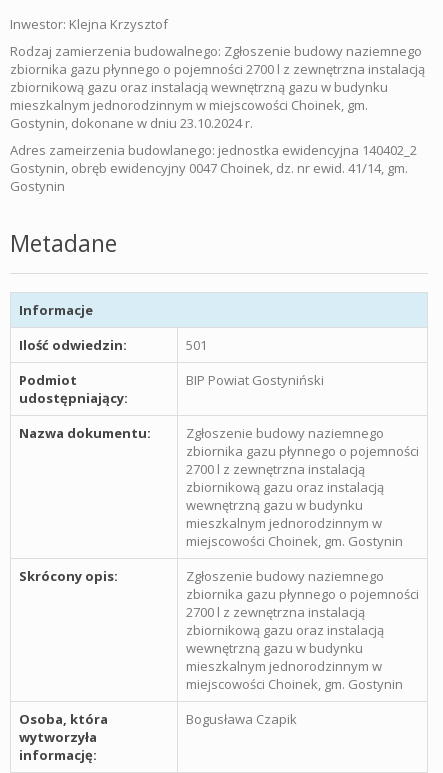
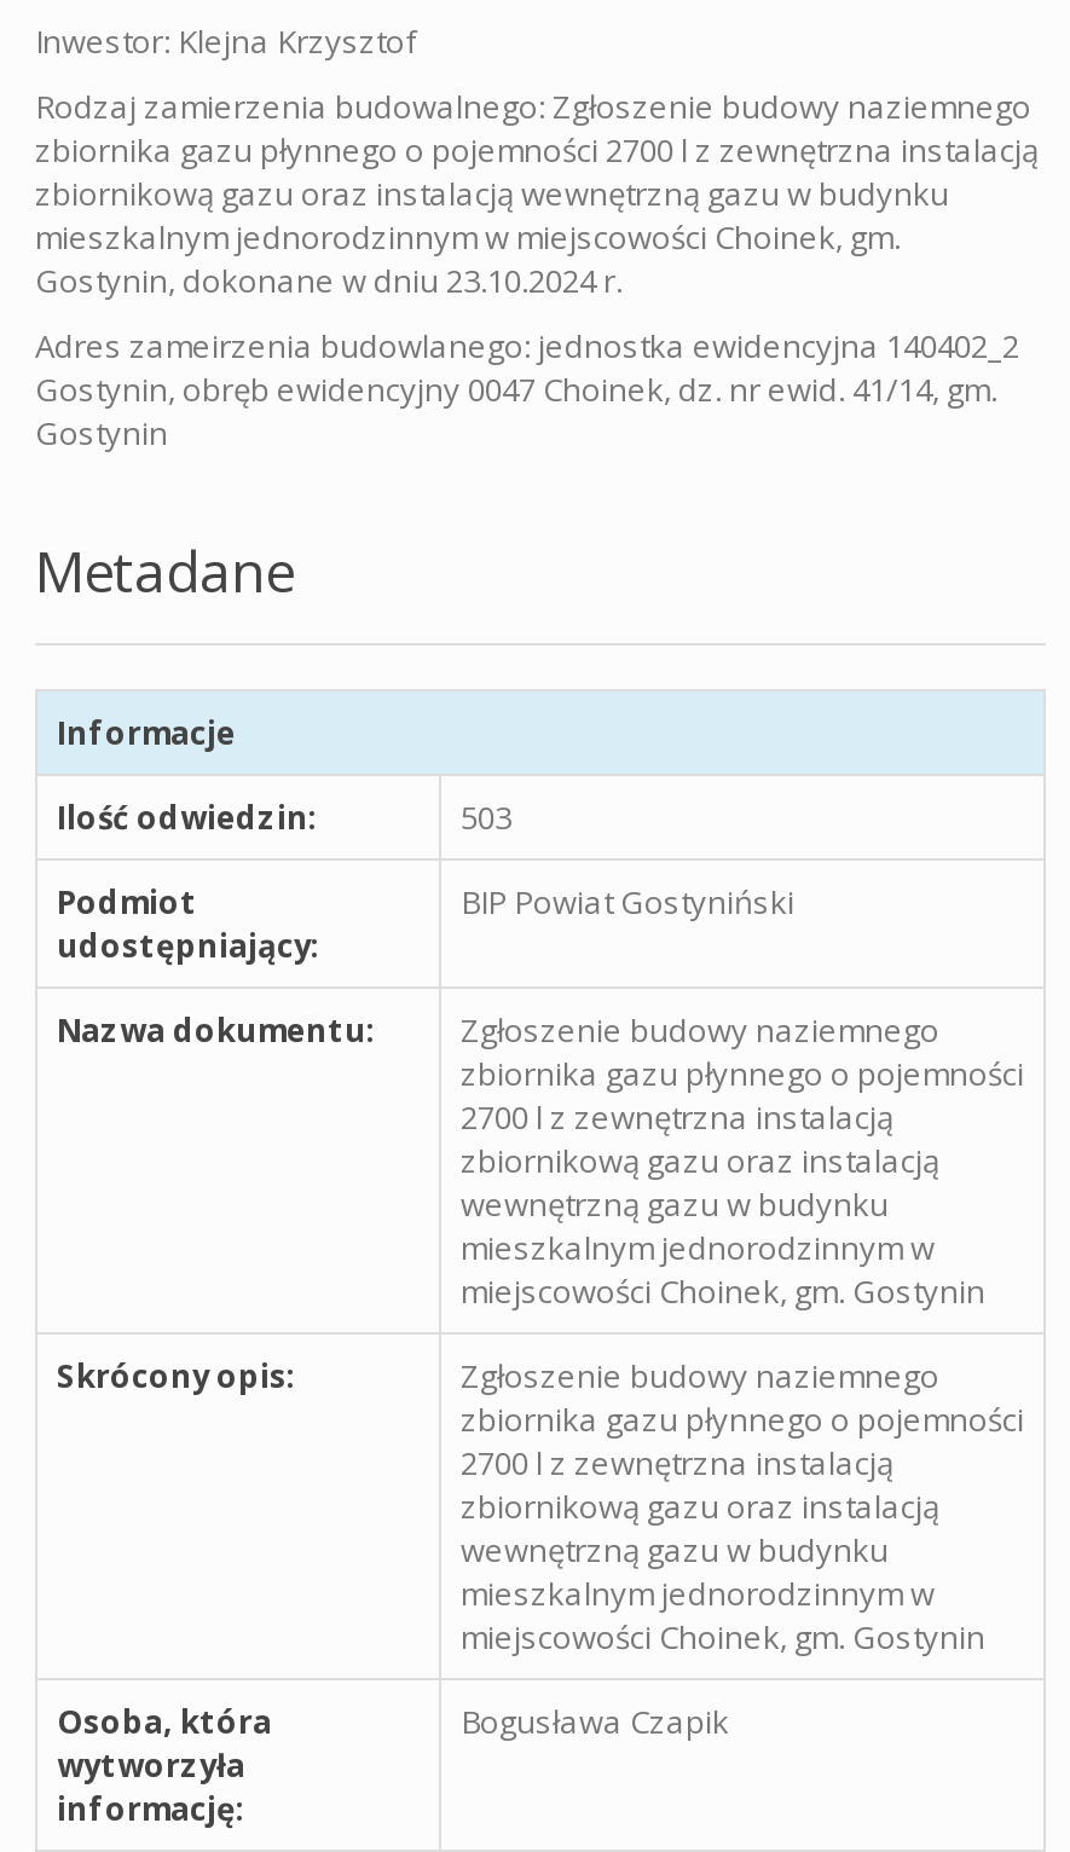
- 501
+ 503
